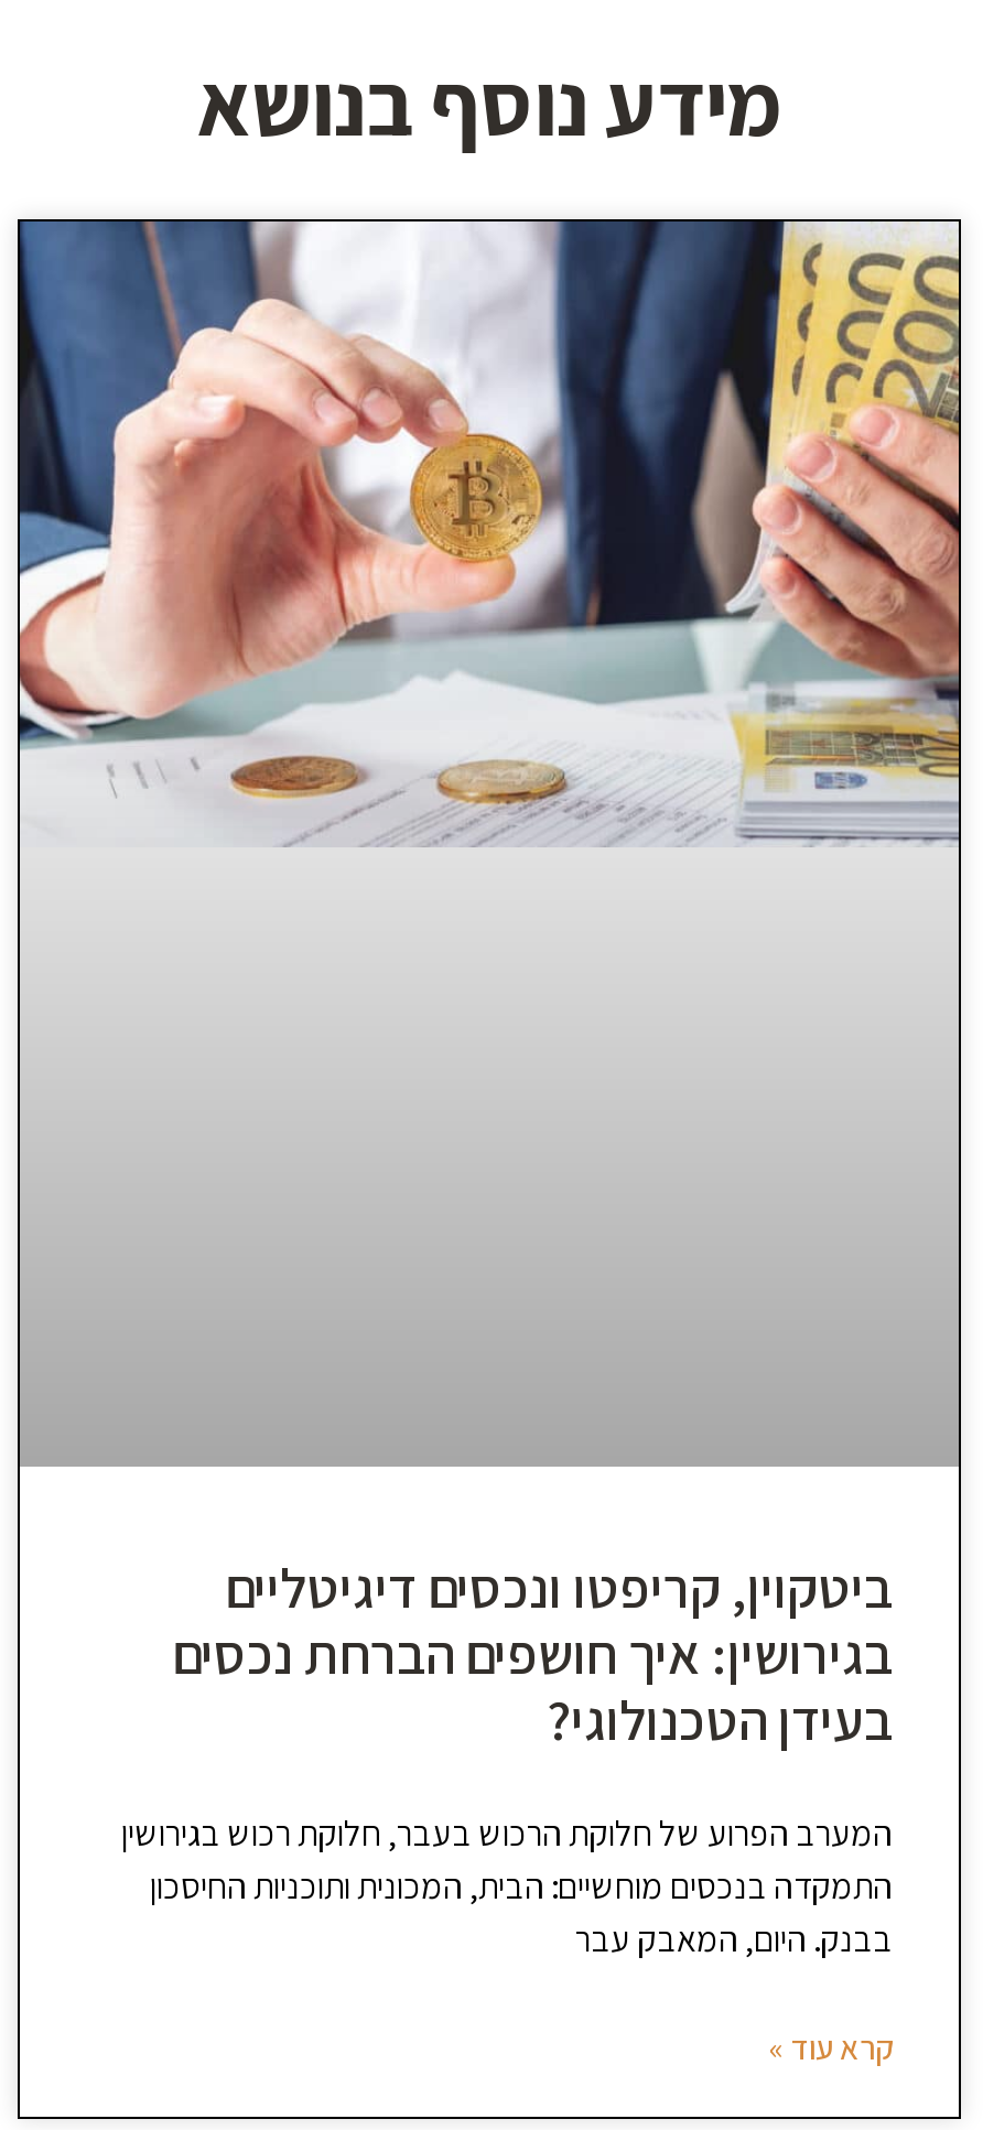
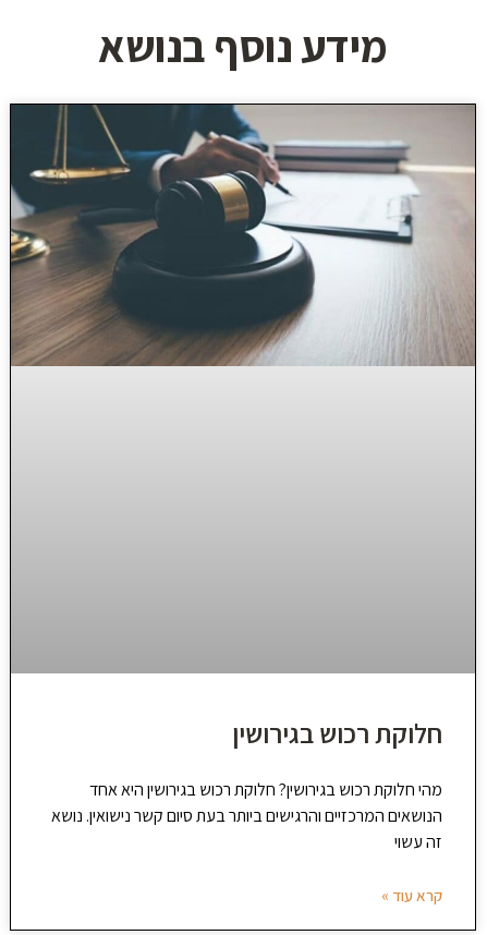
- [image]
+ [image]

- ביטקוין, קריפטו ונכסים דיגיטליים
- בגירושין: איך חושפים הברחת נכסים
- בעידן הטכנולוגי?
+ חלוקת רכוש בגירושין

- המערב הפרוע של חלוקת הרכוש בעבר, חלוקת רכוש בגירושין
- התמקדה בנכסים מוחשיים: הבית, המכונית ותוכניות החיסכון
- בבנק. היום, המאבק עבר
+ מהי חלוקת רכוש בגירושין? חלוקת רכוש בגירושין היא אחד
+ הנושאים המרכזיים והרגישים ביותר בעת סיום קשר נישואין. נושא
+ זה עשוי
